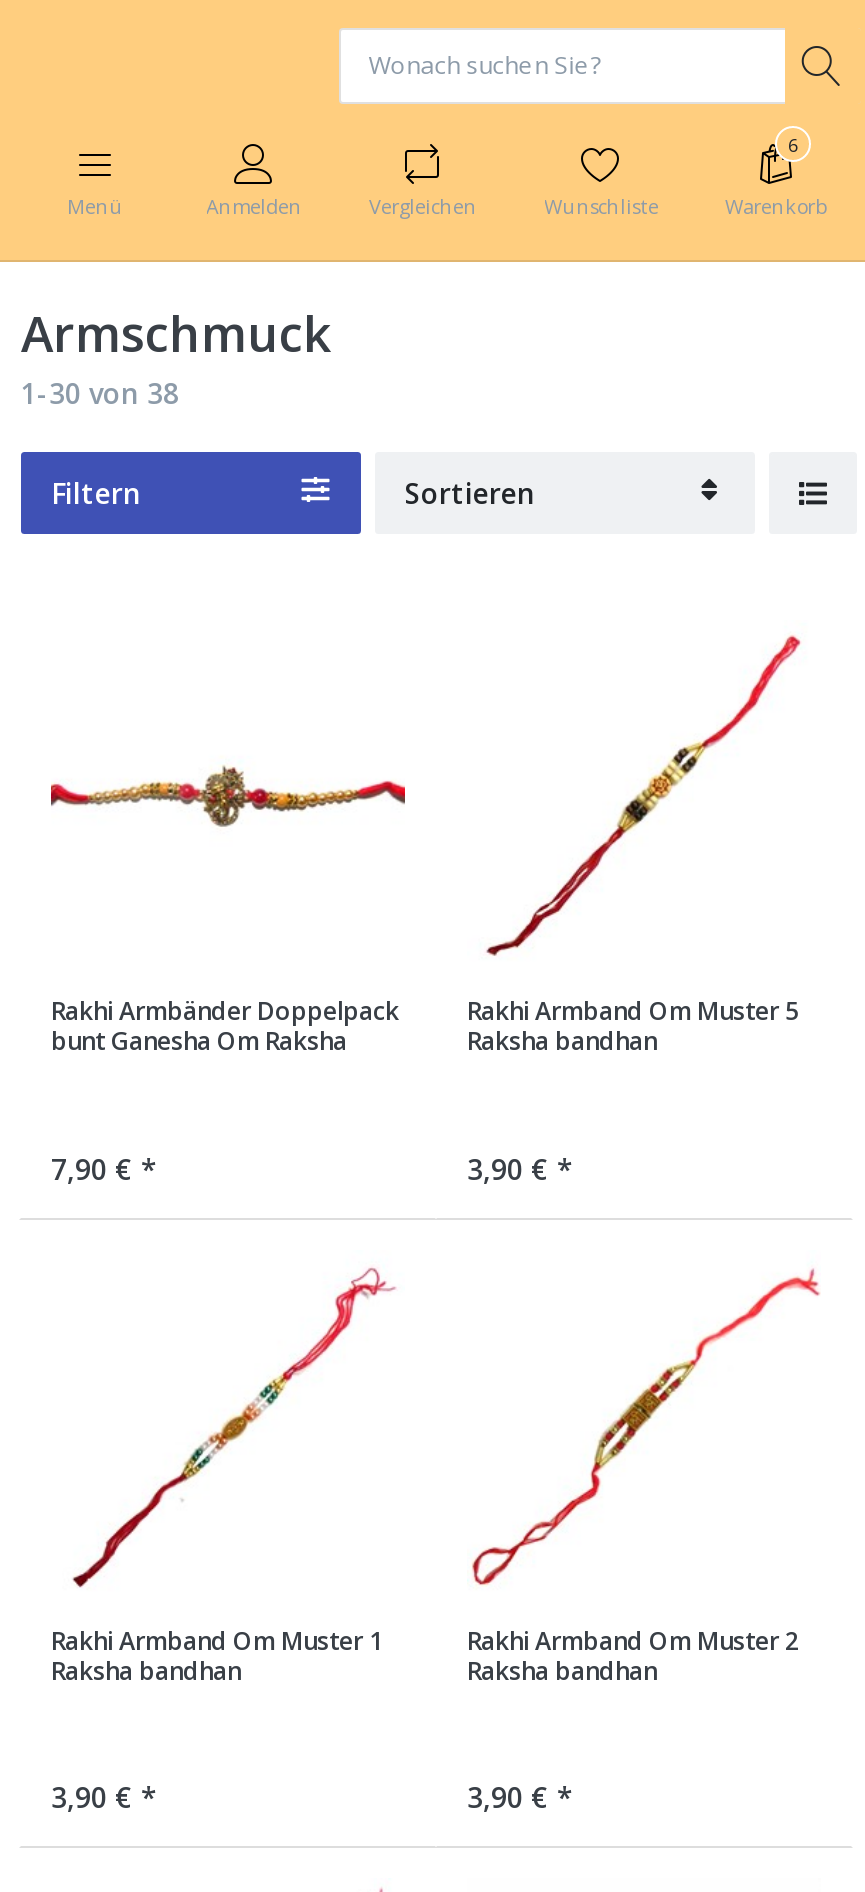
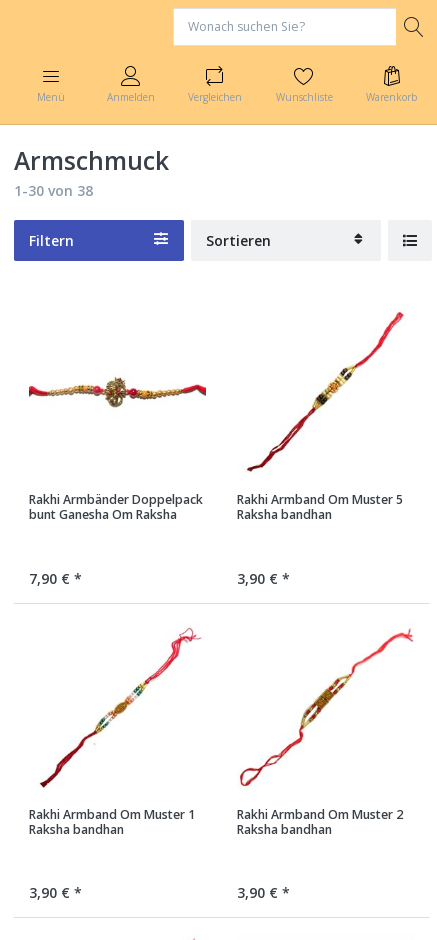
- 6
